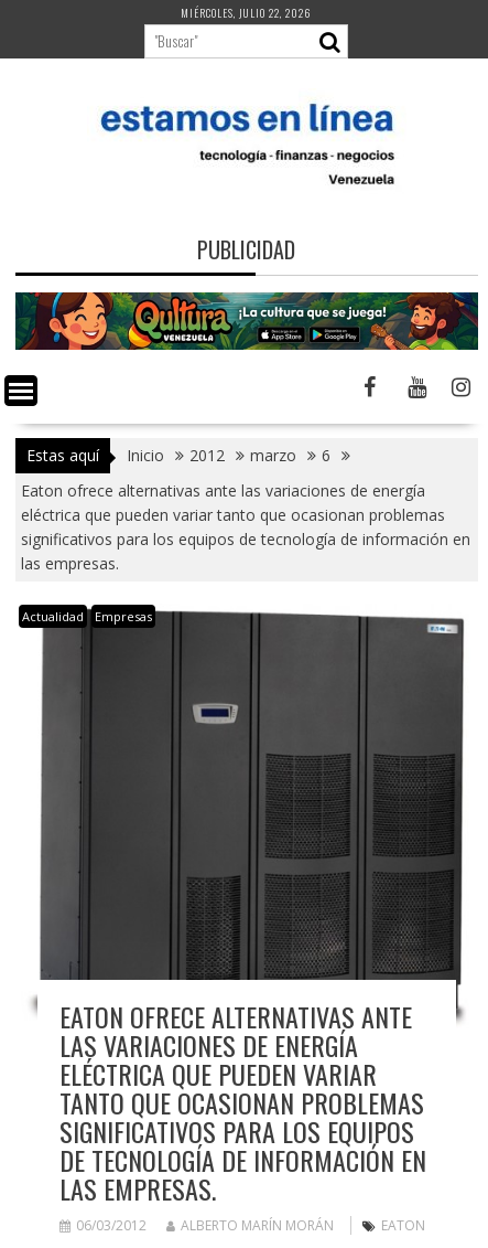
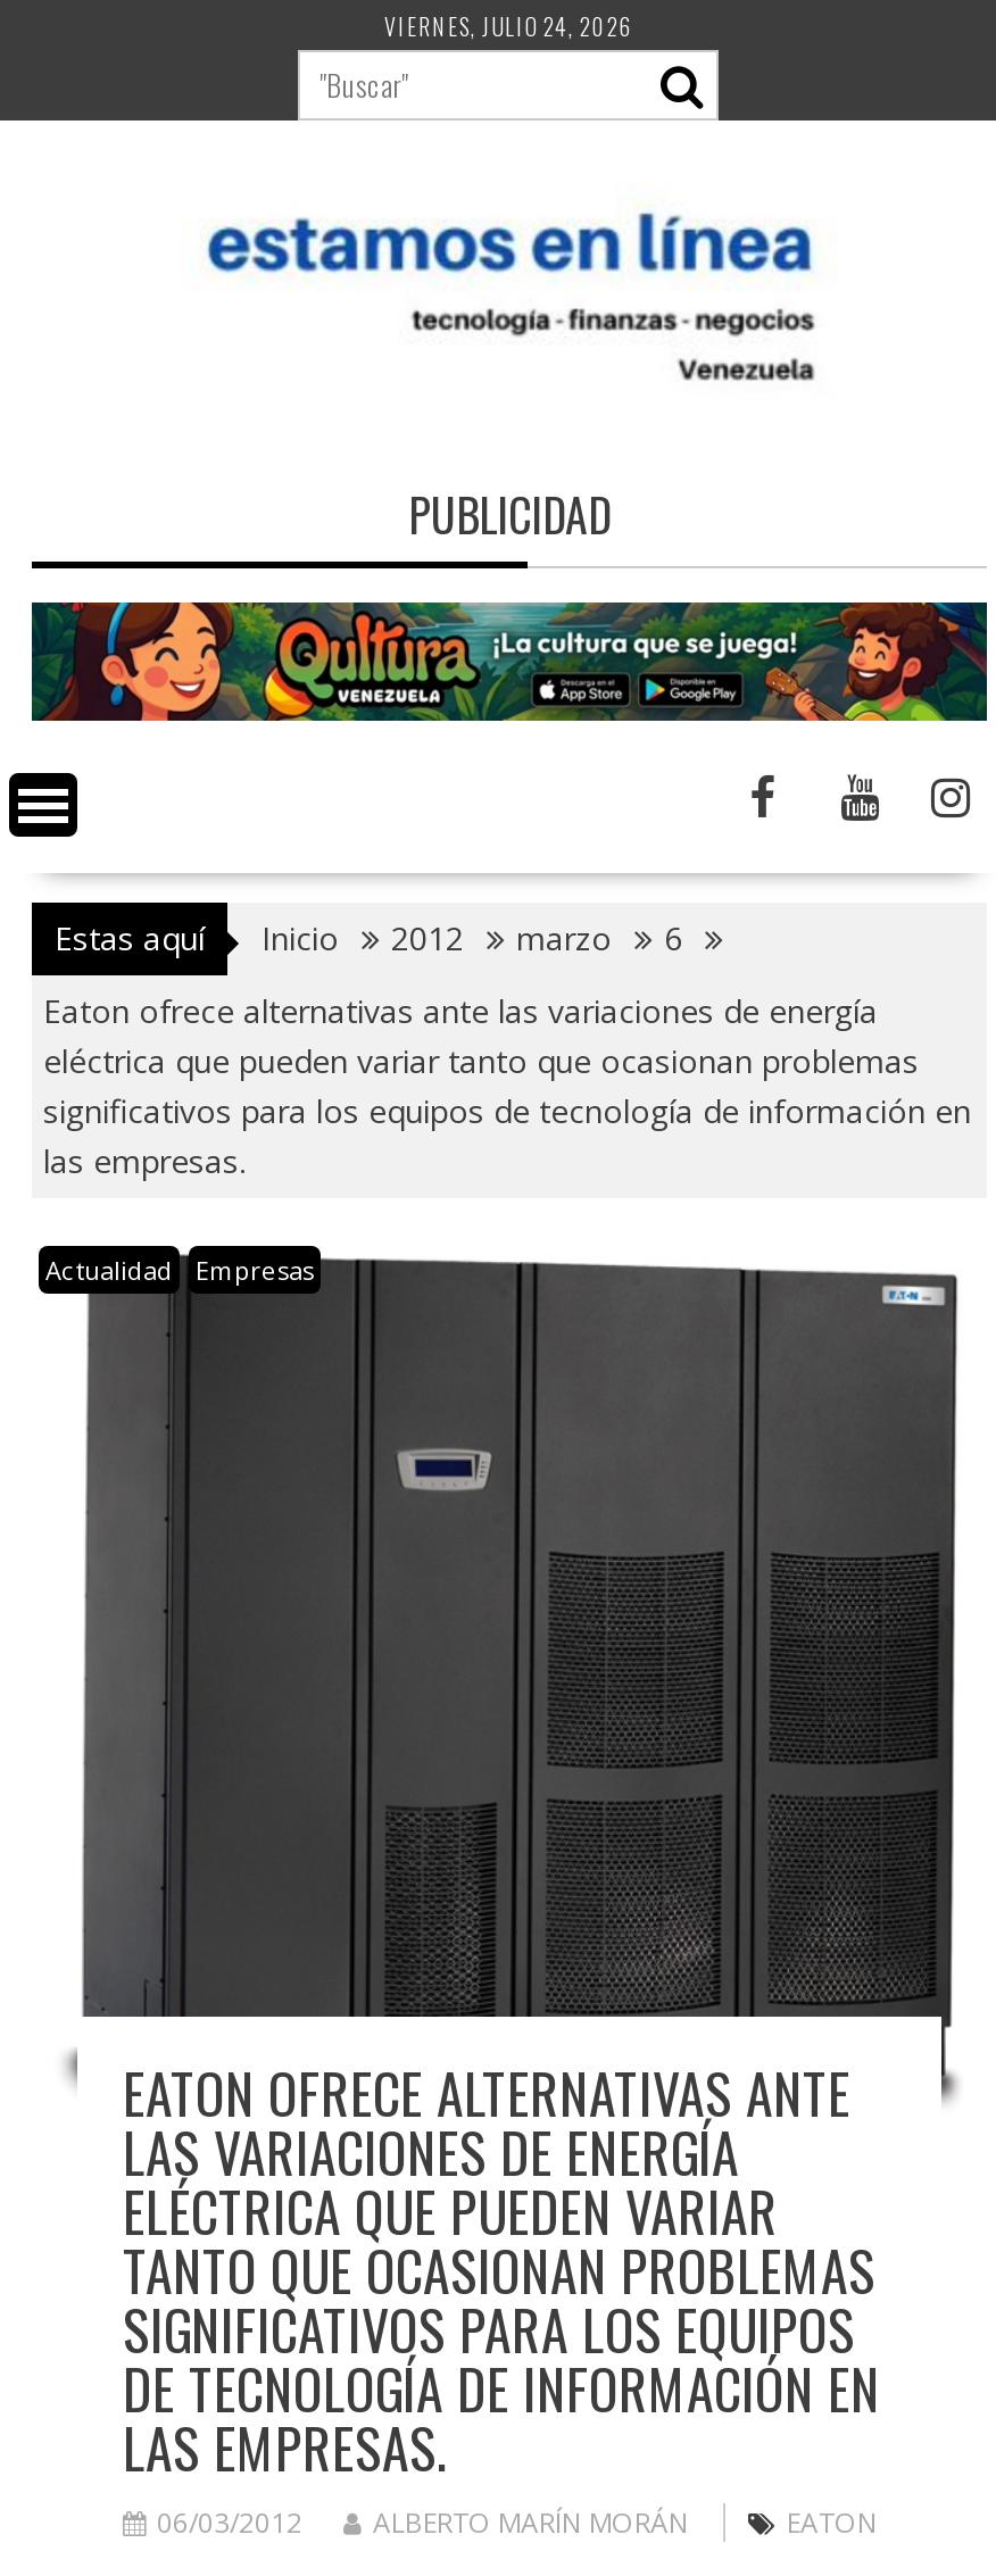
- MIÉRCOLES, JULIO 22, 2026
+ VIERNES, JULIO 24, 2026
